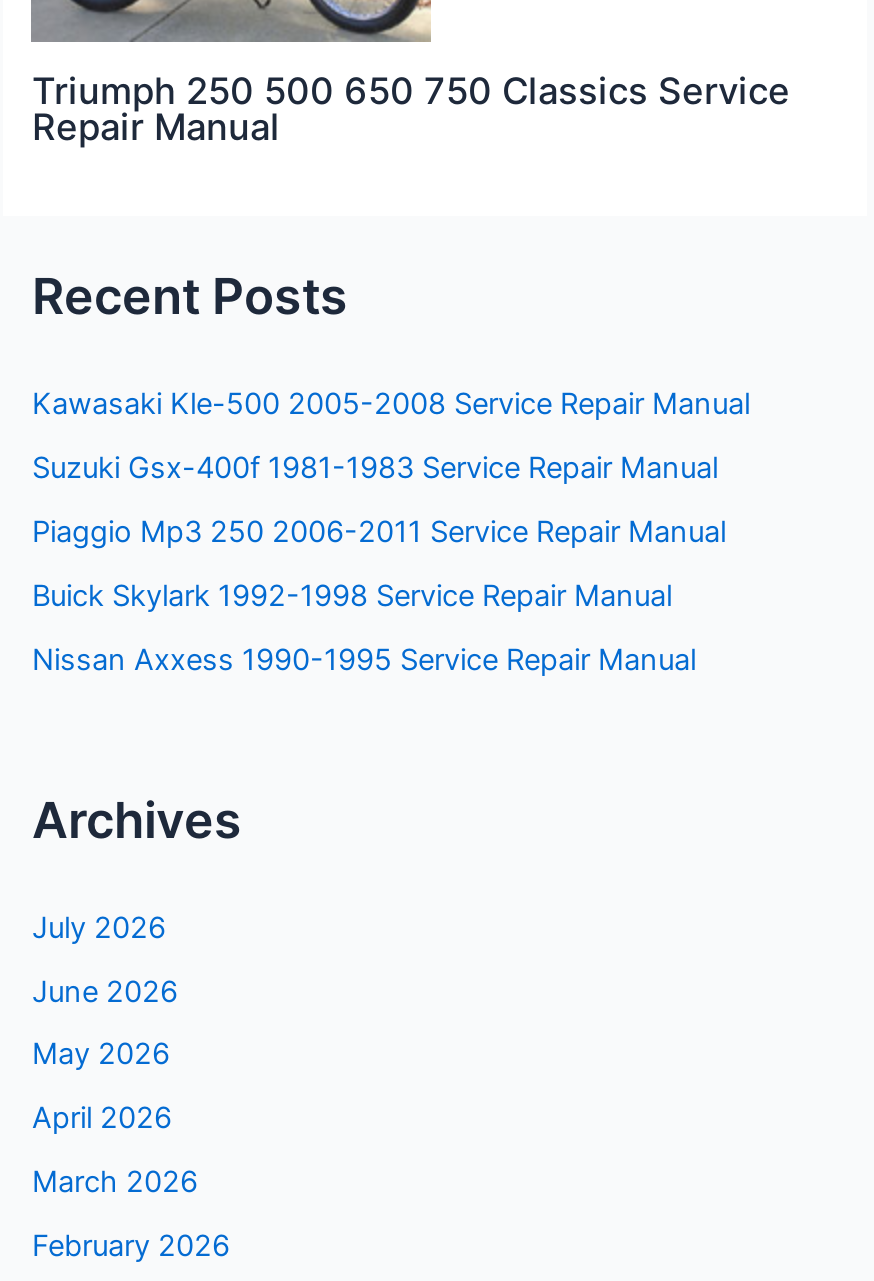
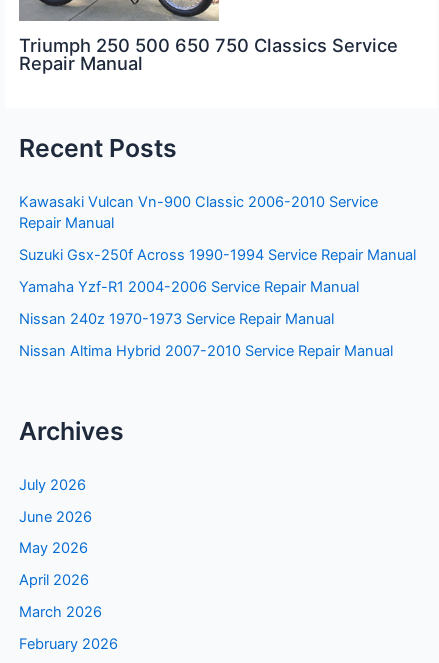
- Kawasaki Kle-500 2005-2008 Service Repair Manual
+ Kawasaki Vulcan Vn-900 Classic 2006-2010 Service
+ Repair Manual

- Suzuki Gsx-400f 1981-1983 Service Repair Manual
+ Suzuki Gsx-250f Across 1990-1994 Service Repair Manual

- Piaggio Mp3 250 2006-2011 Service Repair Manual
+ Yamaha Yzf-R1 2004-2006 Service Repair Manual

- Buick Skylark 1992-1998 Service Repair Manual
+ Nissan 240z 1970-1973 Service Repair Manual

- Nissan Axxess 1990-1995 Service Repair Manual
+ Nissan Altima Hybrid 2007-2010 Service Repair Manual
